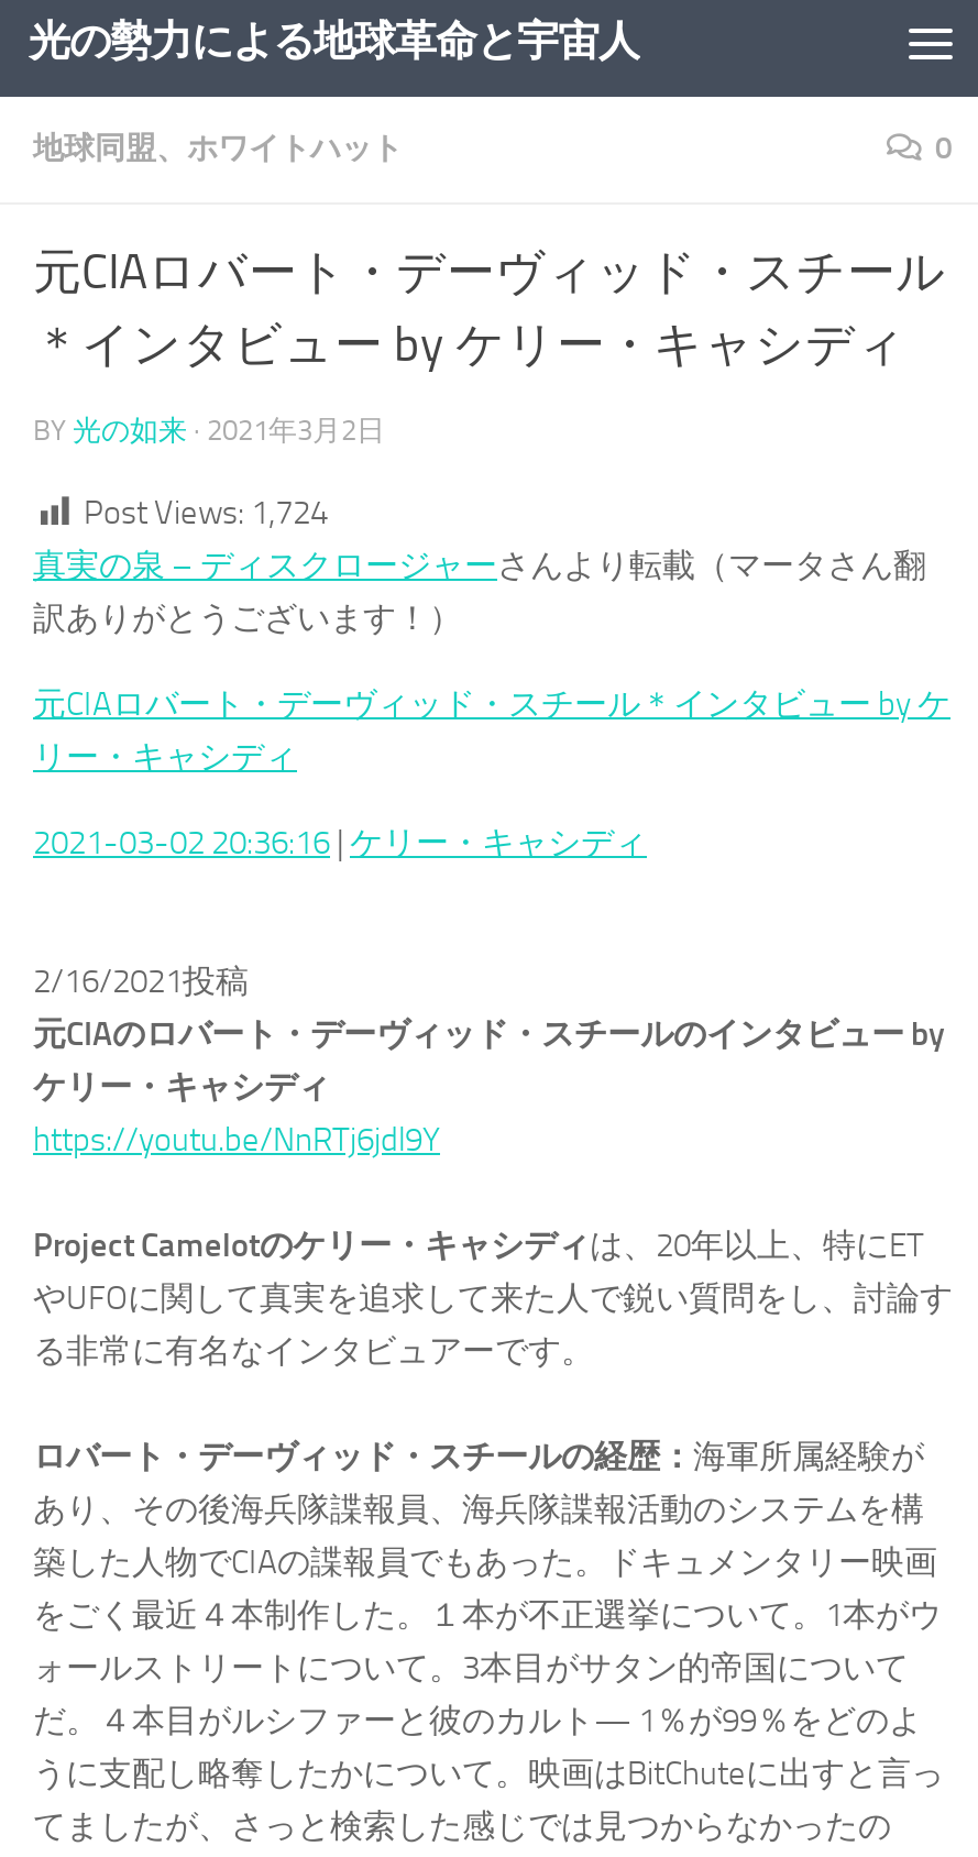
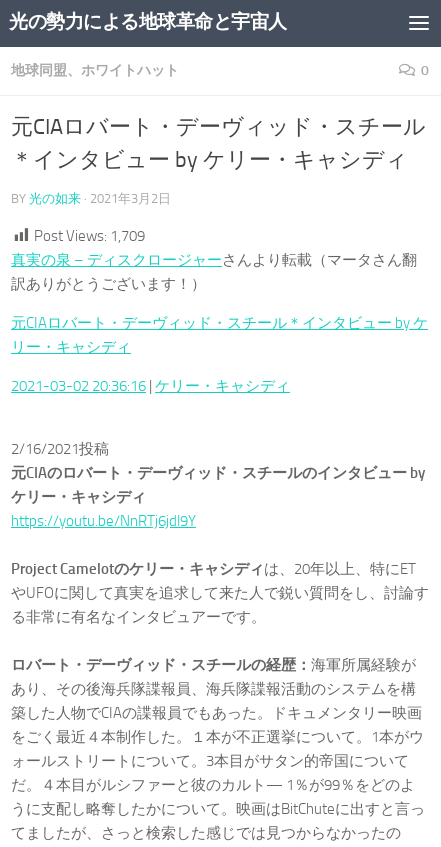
- Post Views: 1,724
+ Post Views: 1,709
